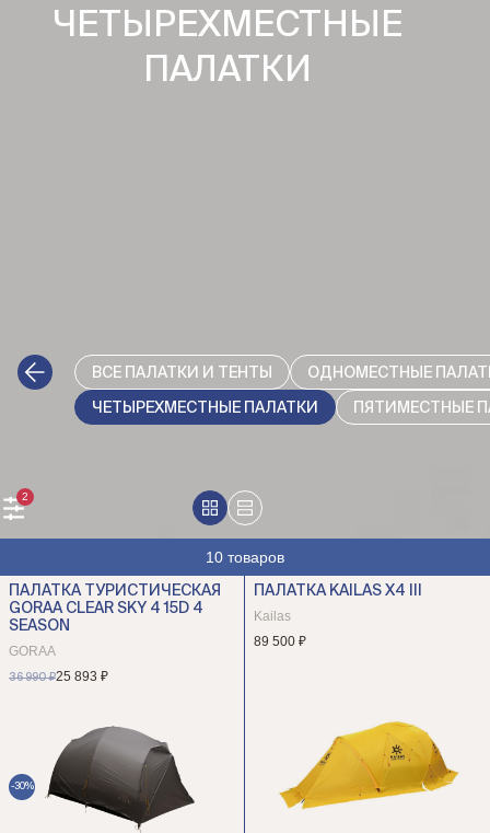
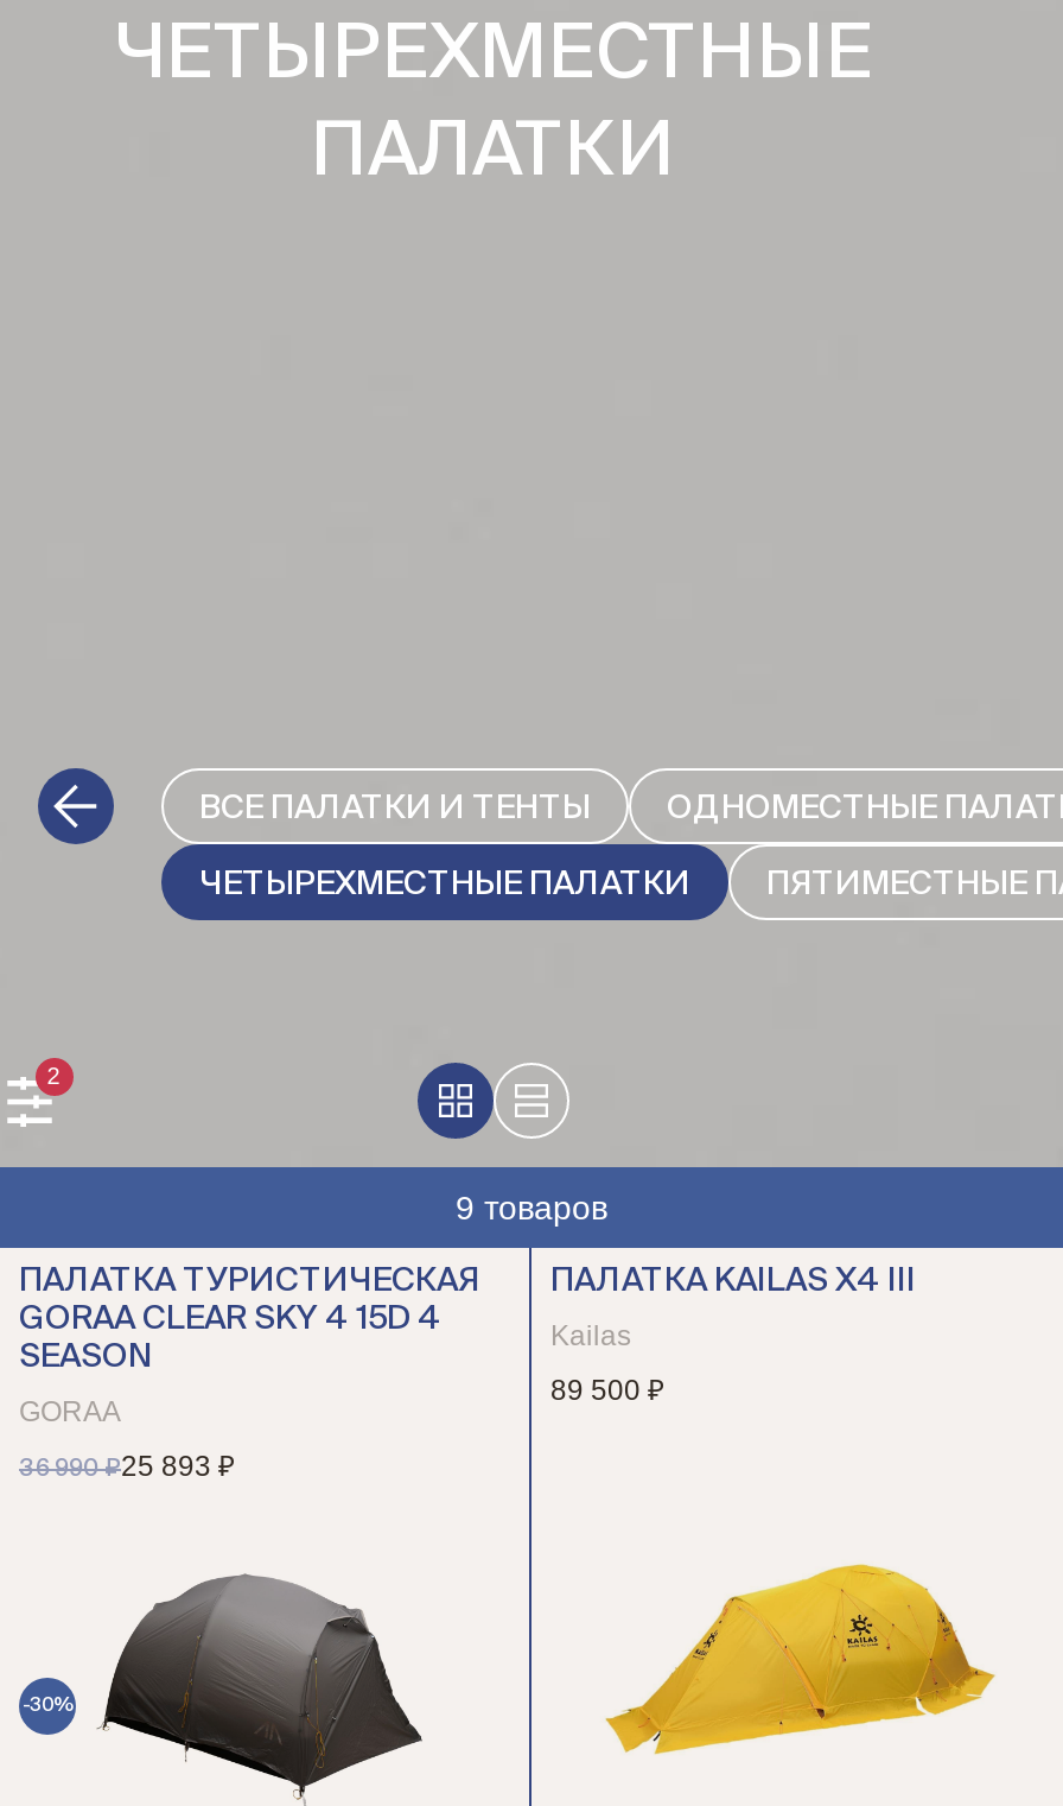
- 10 товаров
+ 9 товаров
